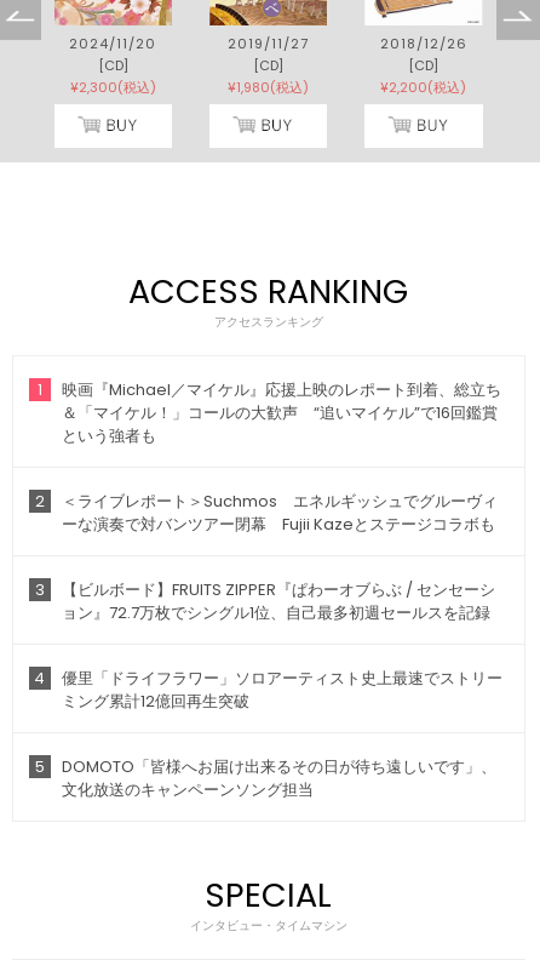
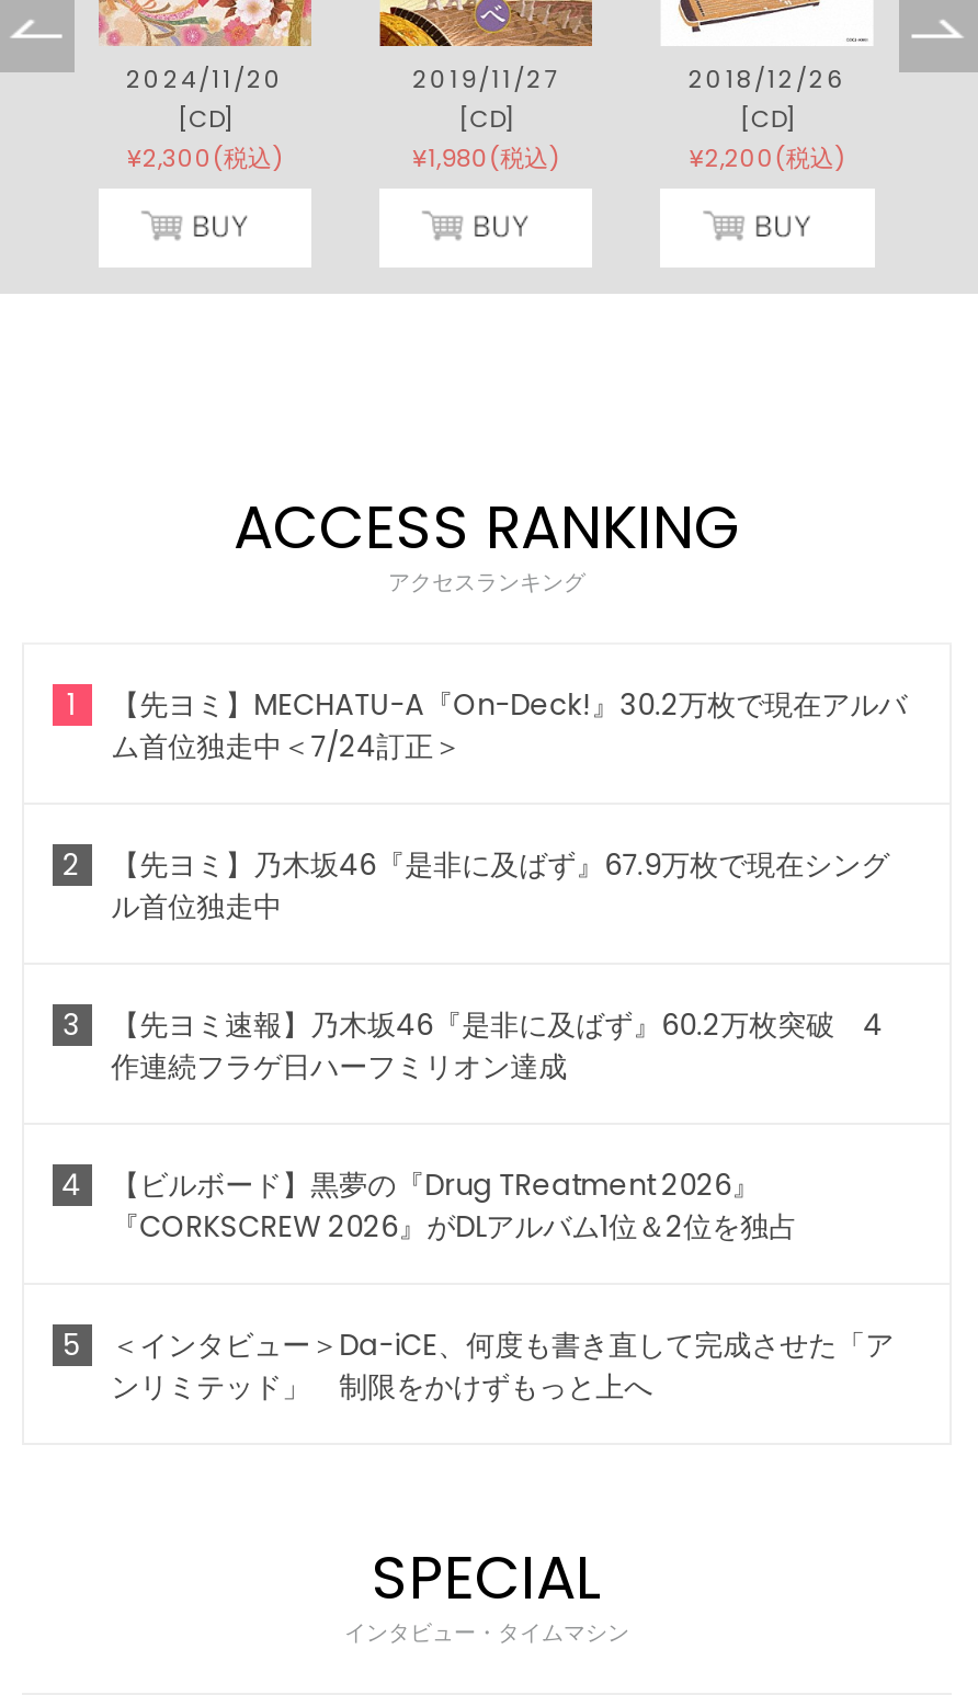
- 映画『Michael／マイケル』応援上映のレポート到着、総立ち
- ＆「マイケル！」コールの大歓声 “追いマイケル”で16回鑑賞
- という強者も
+ 【先ヨミ】MECHATU-A『On-Deck!』30.2万枚で現在アルバ
+ ム首位独走中＜7/24訂正＞

- ＜ライブレポート＞Suchmos エネルギッシュでグルーヴィ
- ーな演奏で対バンツアー閉幕 Fujii Kazeとステージコラボも
+ 【先ヨミ】乃木坂46『是非に及ばず』67.9万枚で現在シング
+ ル首位独走中

- 【ビルボード】FRUITS ZIPPER『ぱわーオブらぶ / センセーシ
- ョン』72.7万枚でシングル1位、自己最多初週セールスを記録
+ 【先ヨミ速報】乃木坂46『是非に及ばず』60.2万枚突破 4
+ 作連続フラゲ日ハーフミリオン達成

- 優里「ドライフラワー」ソロアーティスト史上最速でストリー
- ミング累計12億回再生突破
+ 【ビルボード】黒夢の『Drug TReatment 2026』
+ 『CORKSCREW 2026』がDLアルバム1位＆2位を独占

- DOMOTO「皆様へお届け出来るその日が待ち遠しいです」、
- 文化放送のキャンペーンソング担当
+ ＜インタビュー＞Da-iCE、何度も書き直して完成させた「ア
+ ンリミテッド」 制限をかけずもっと上へ
